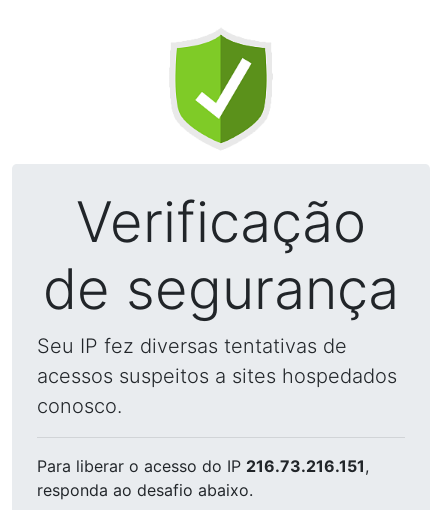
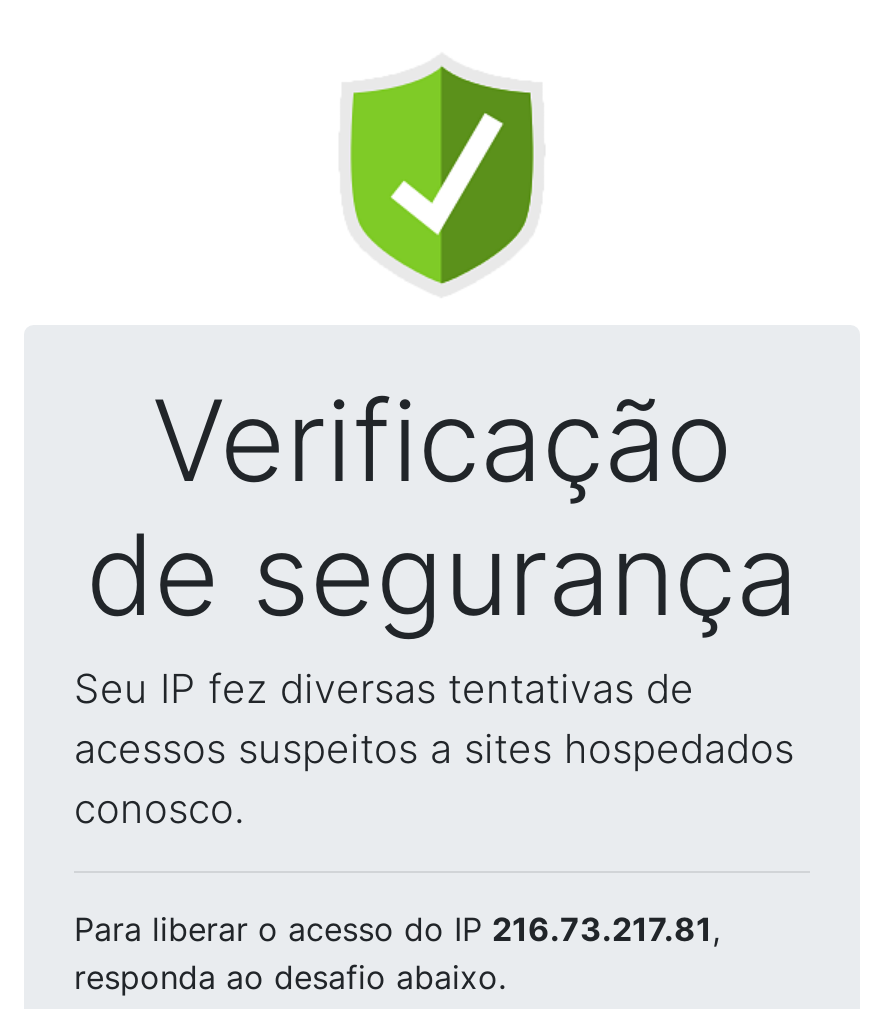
- Para liberar o acesso do IP 216.73.216.151,
+ Para liberar o acesso do IP 216.73.217.81,
